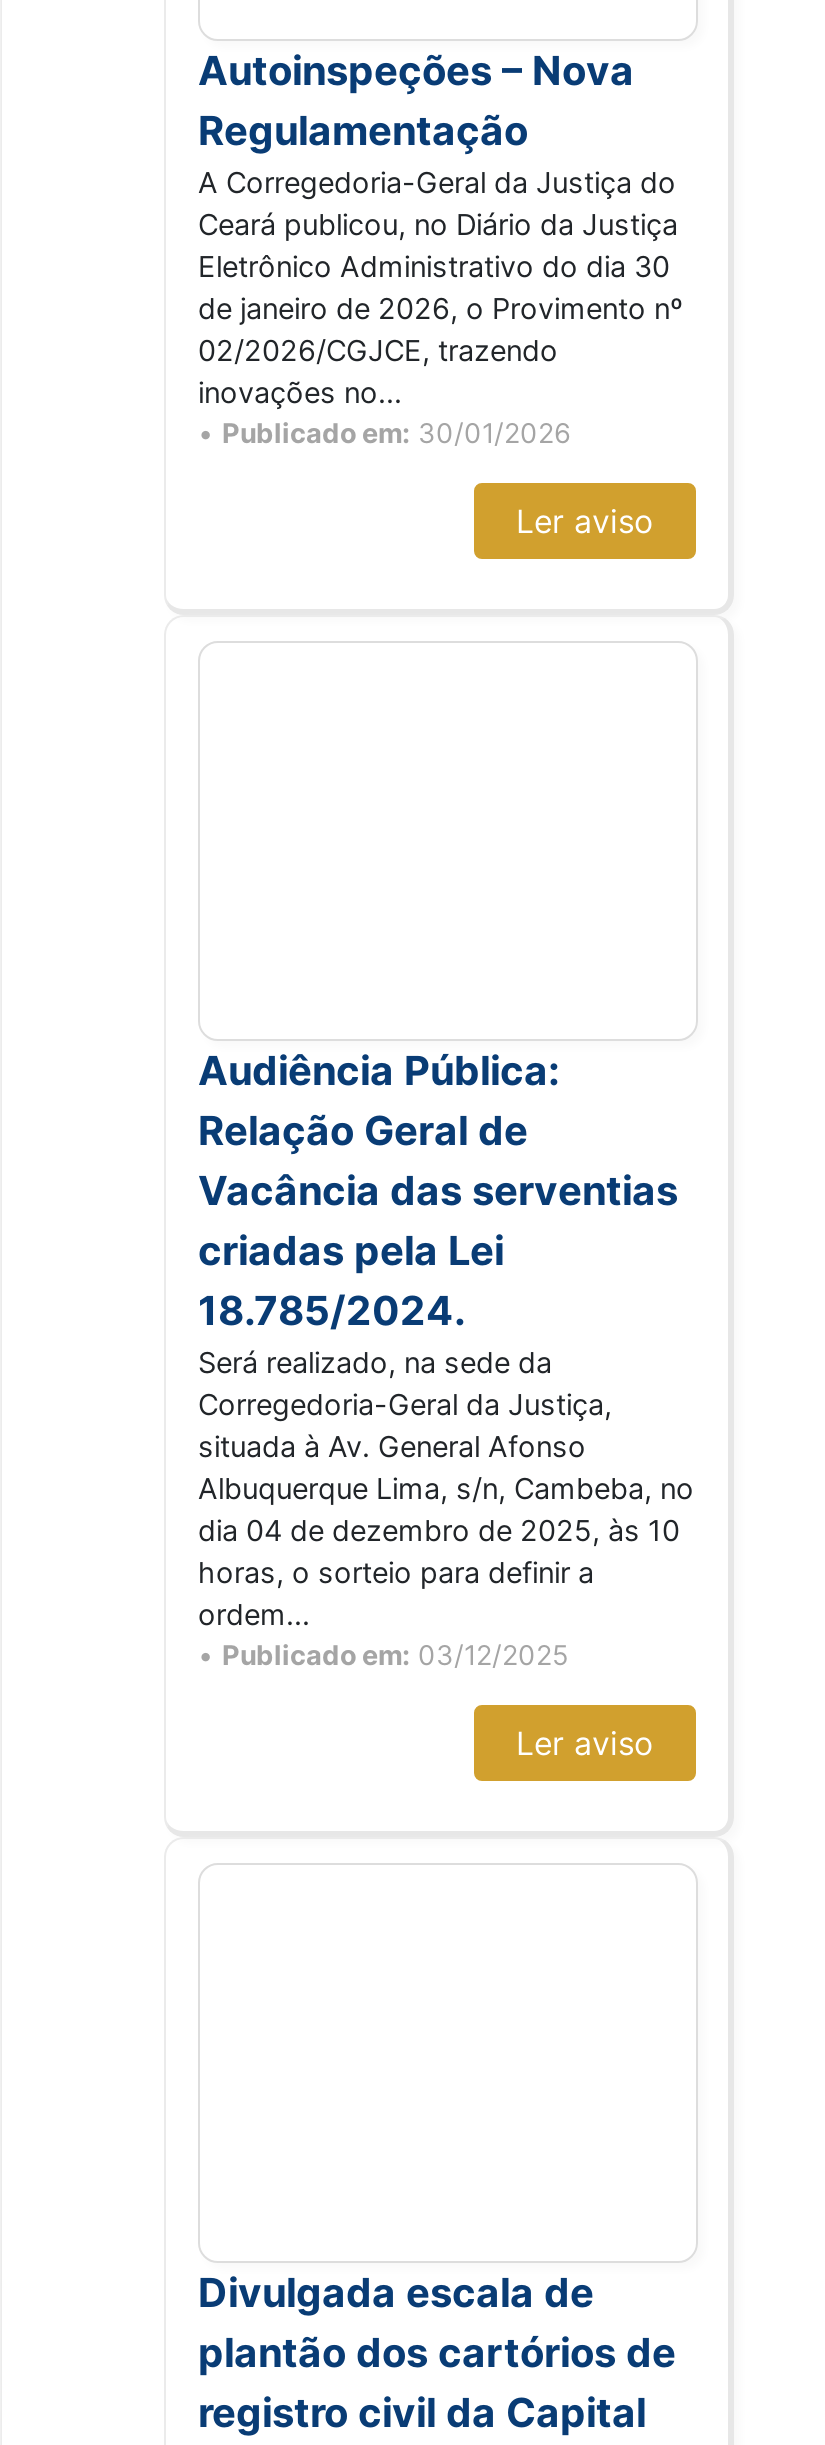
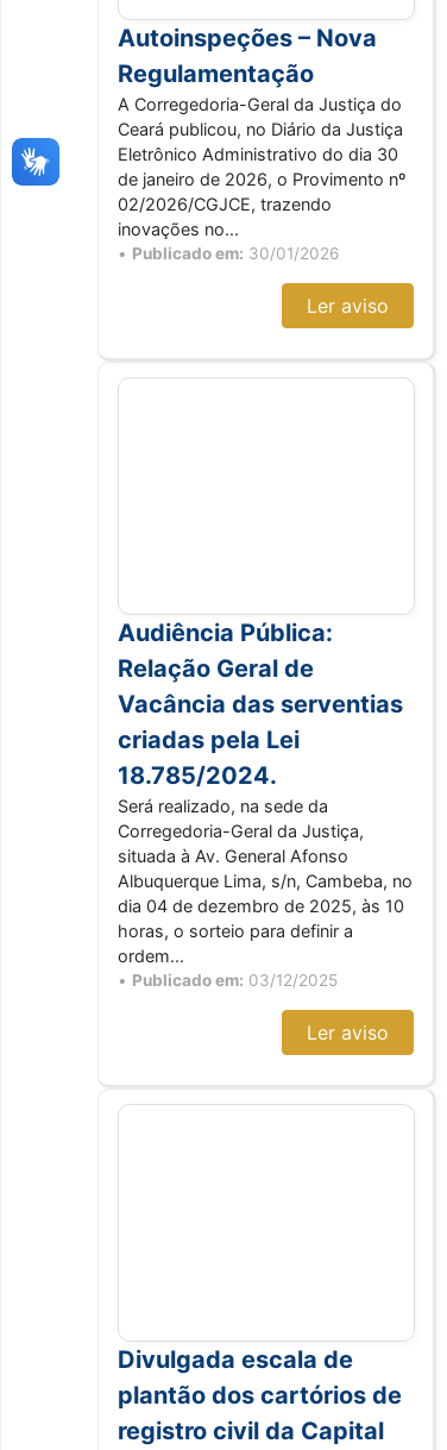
+ [image]
